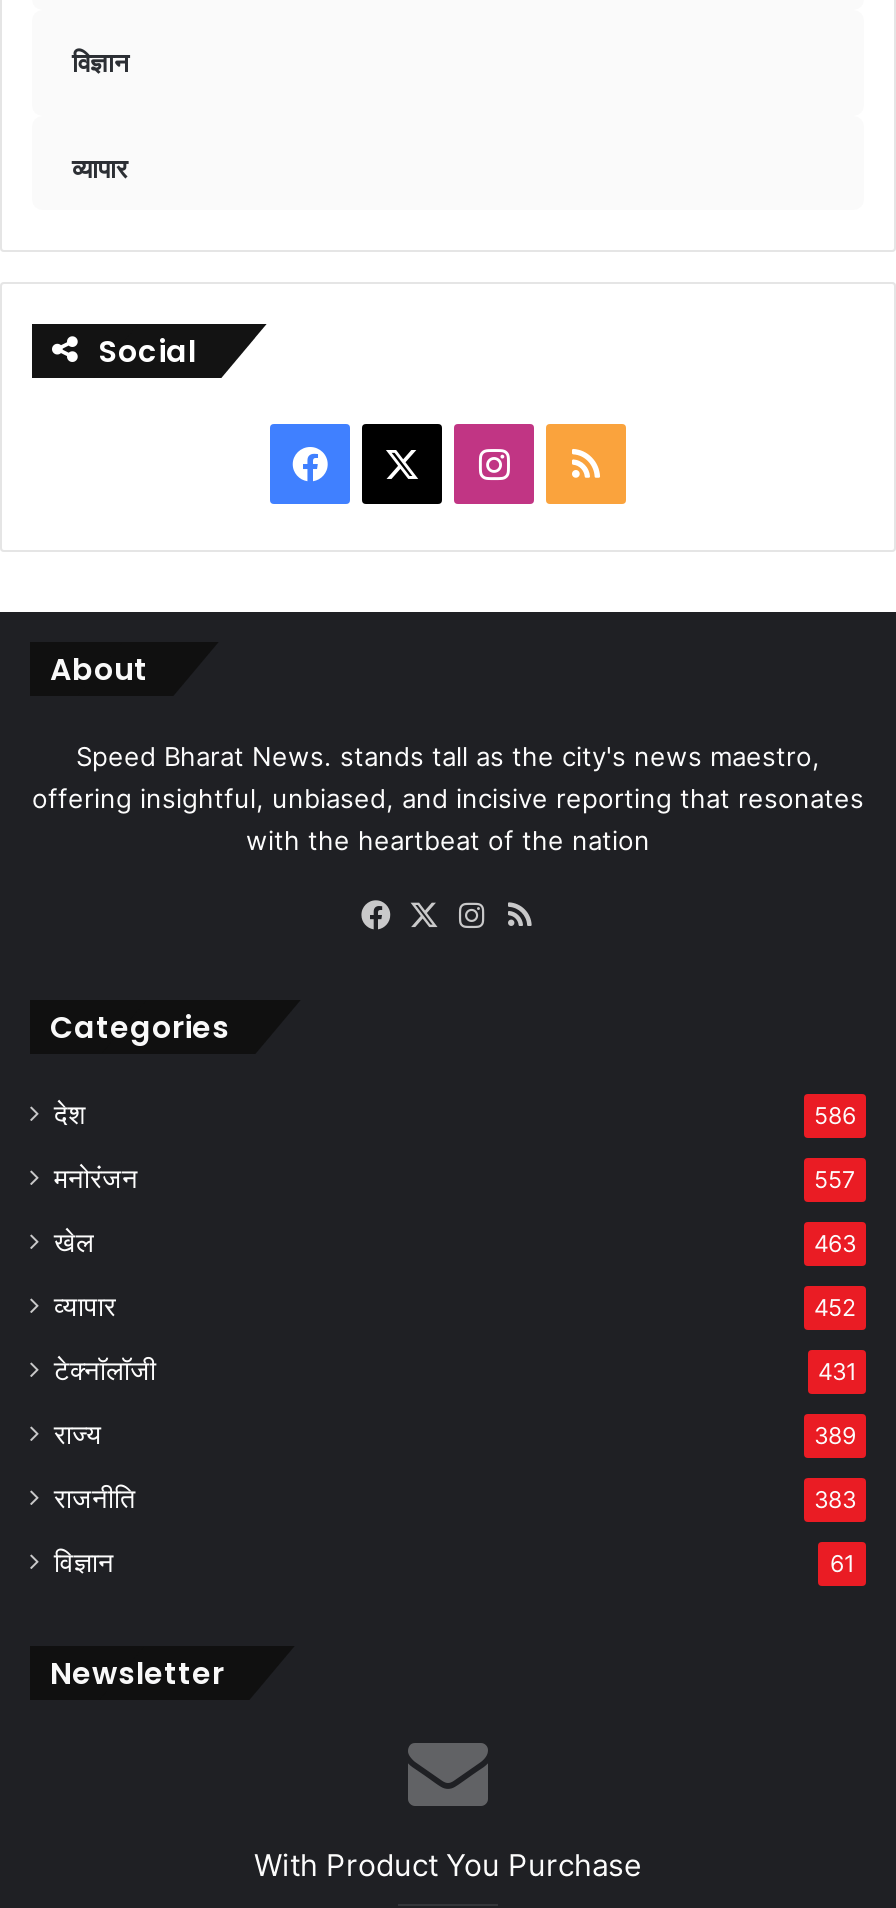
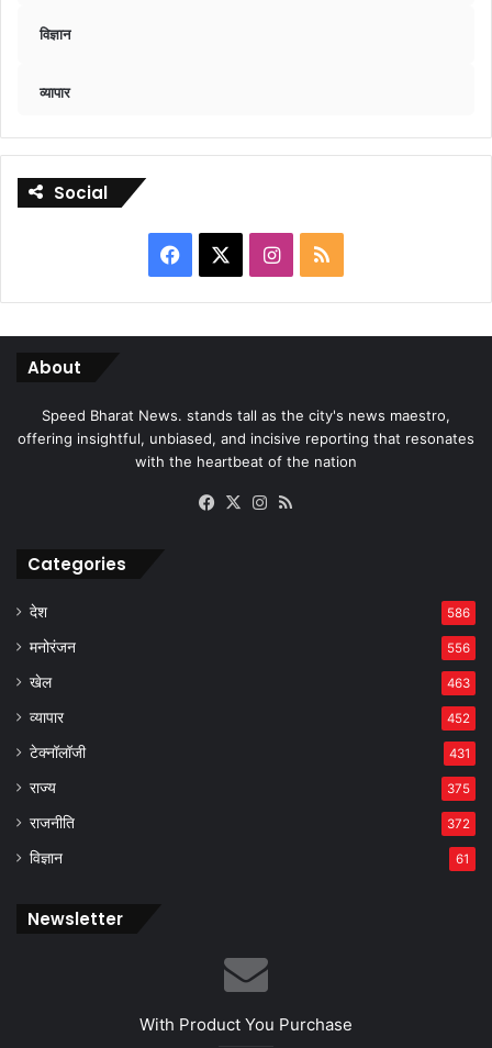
- 557
+ 556

- 389
+ 375

- 383
+ 372
